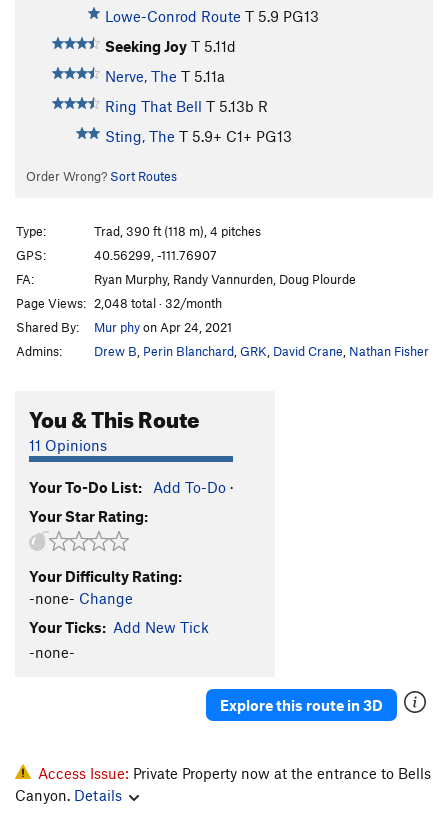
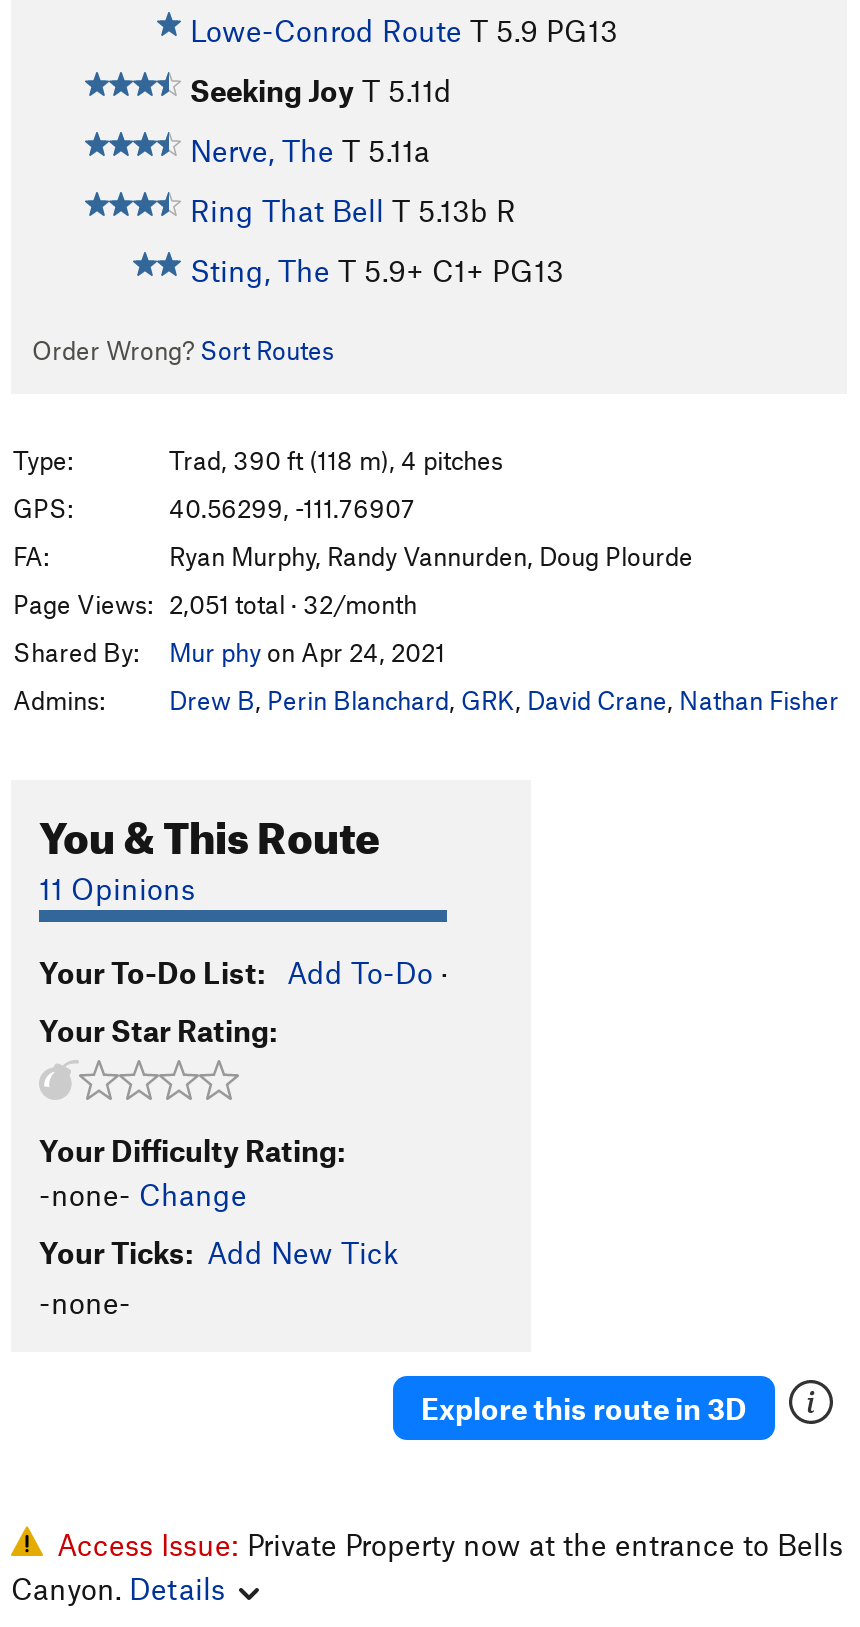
- Page Views: 2,048 total · 32/month
+ Page Views: 2,051 total · 32/month
